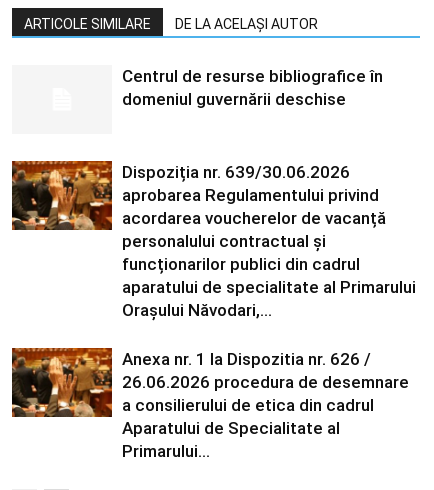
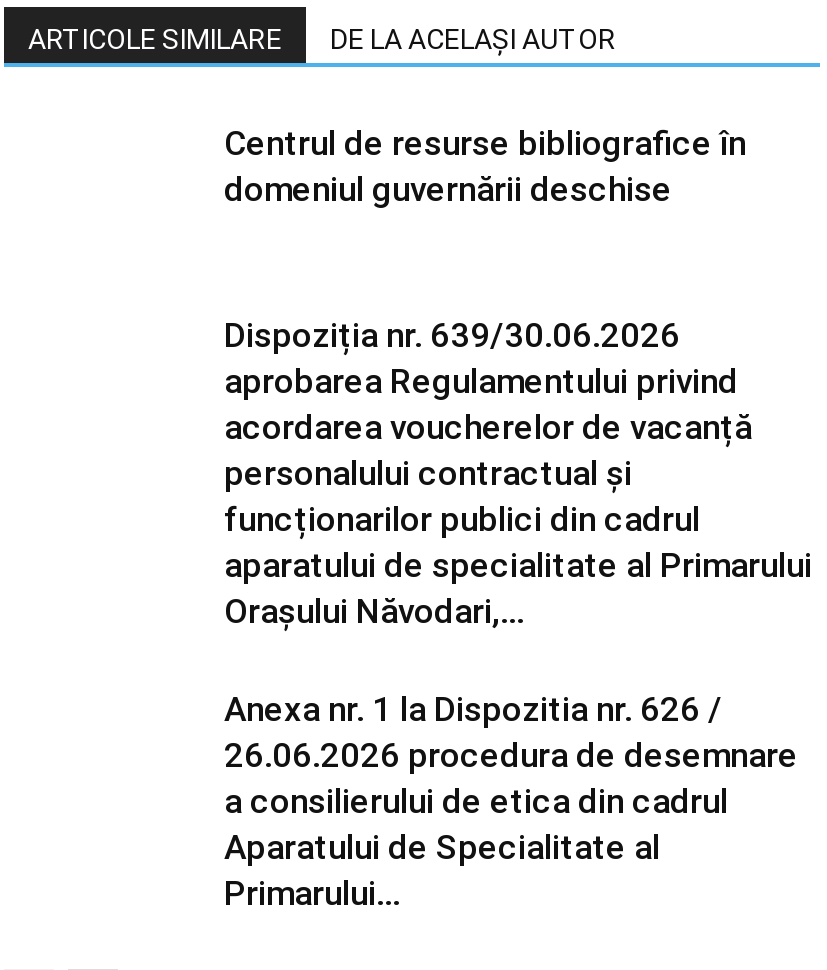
- [image]

- [image]
